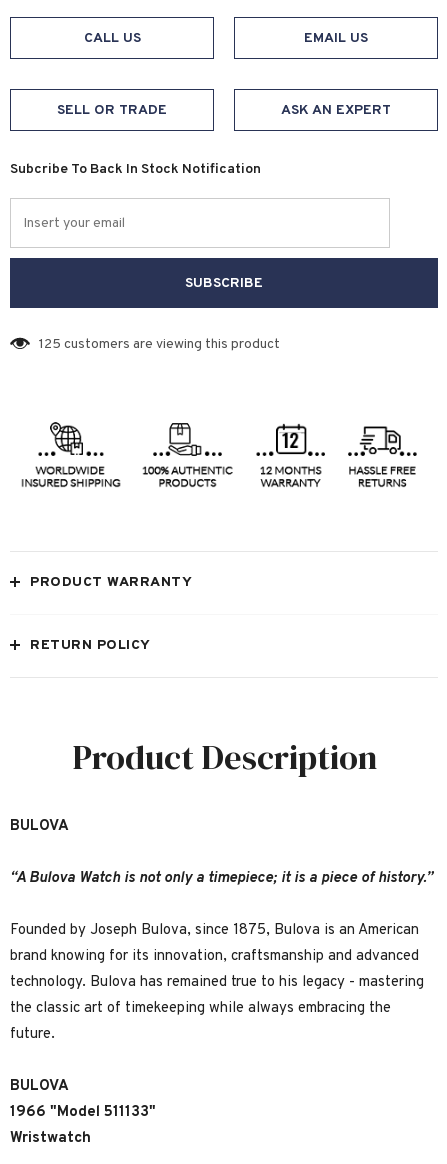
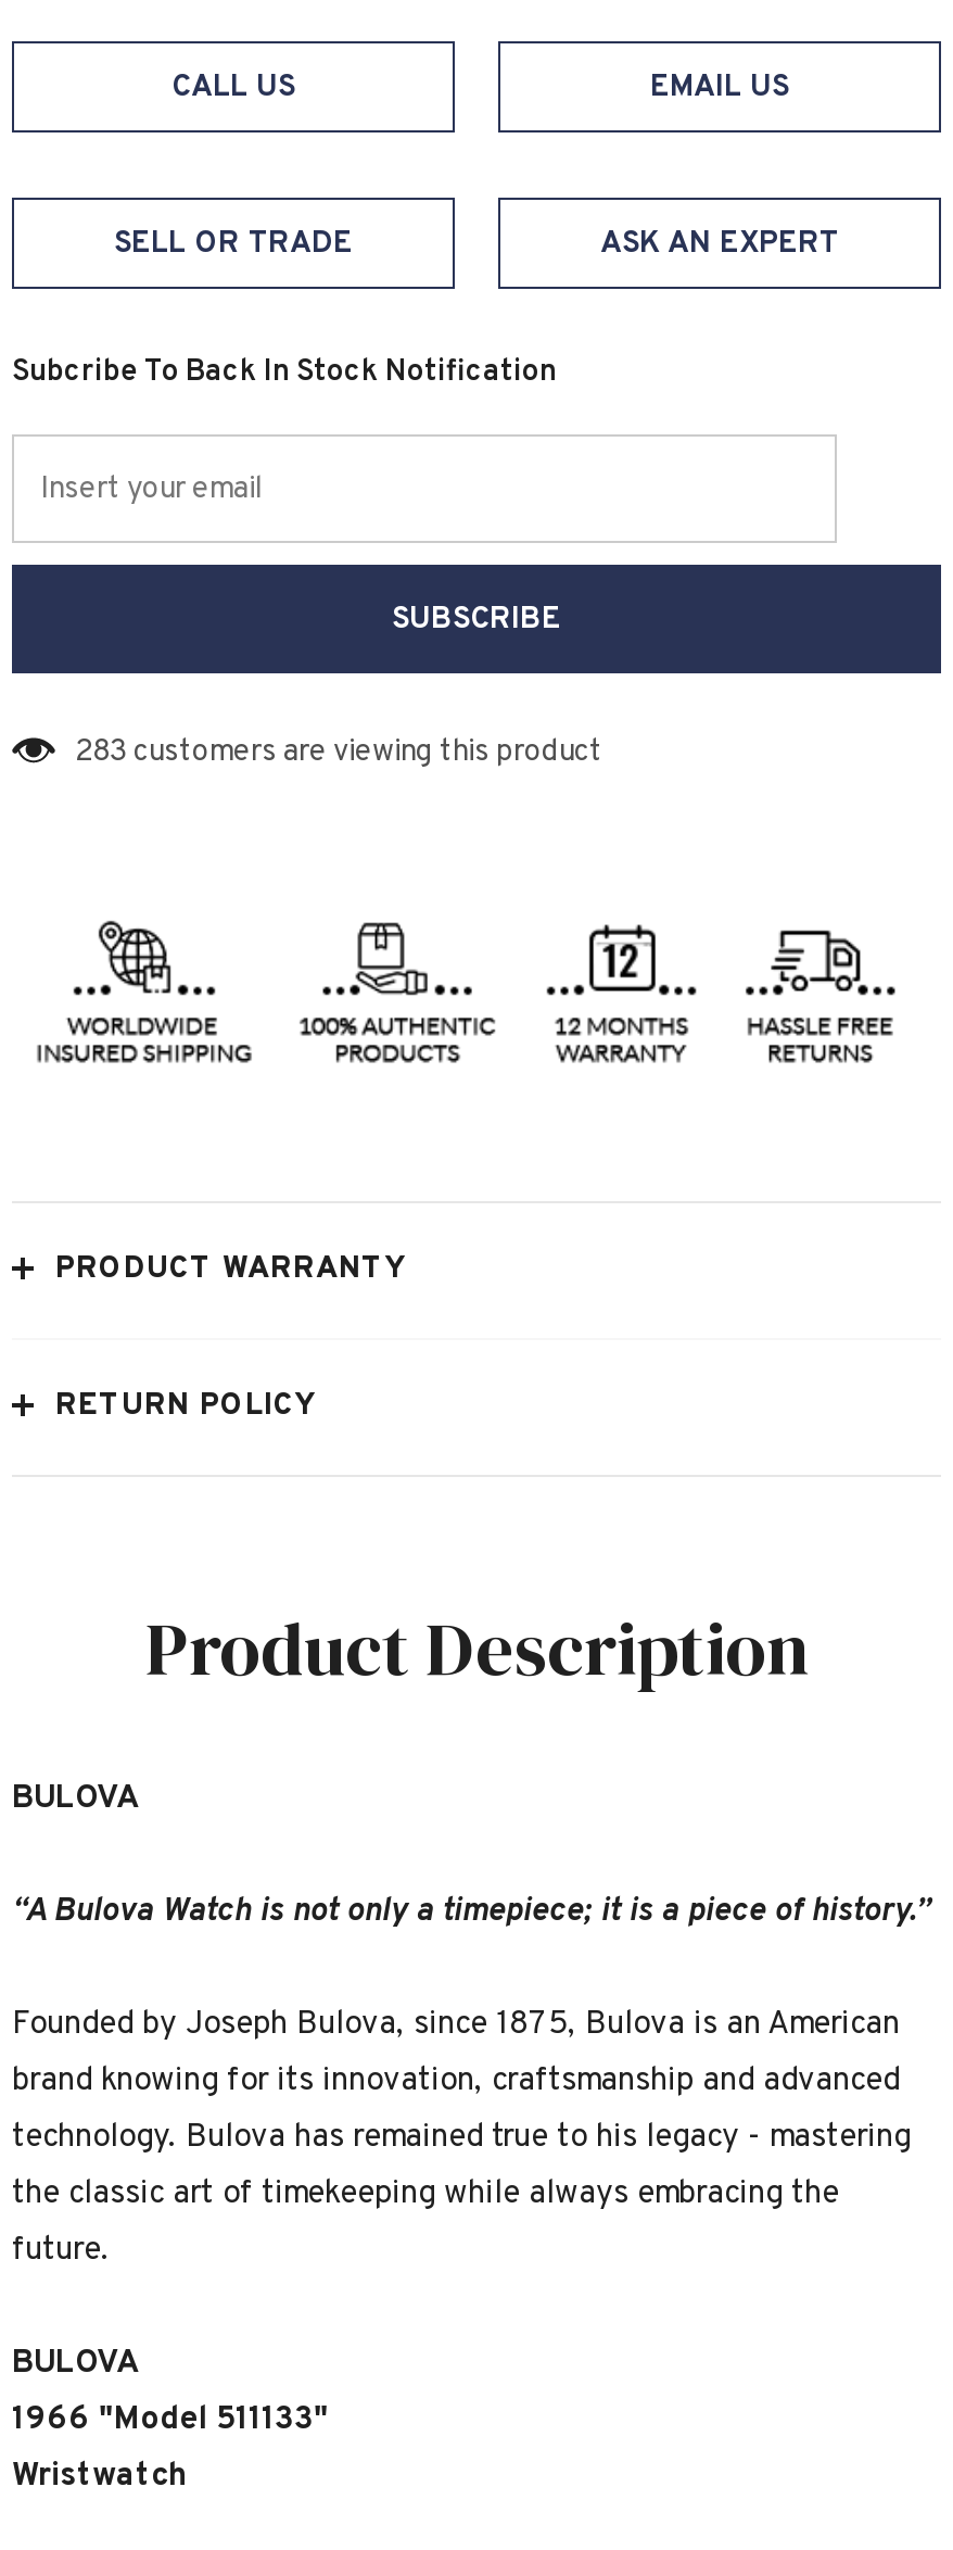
- 125 customers are viewing this product
+ 283 customers are viewing this product
